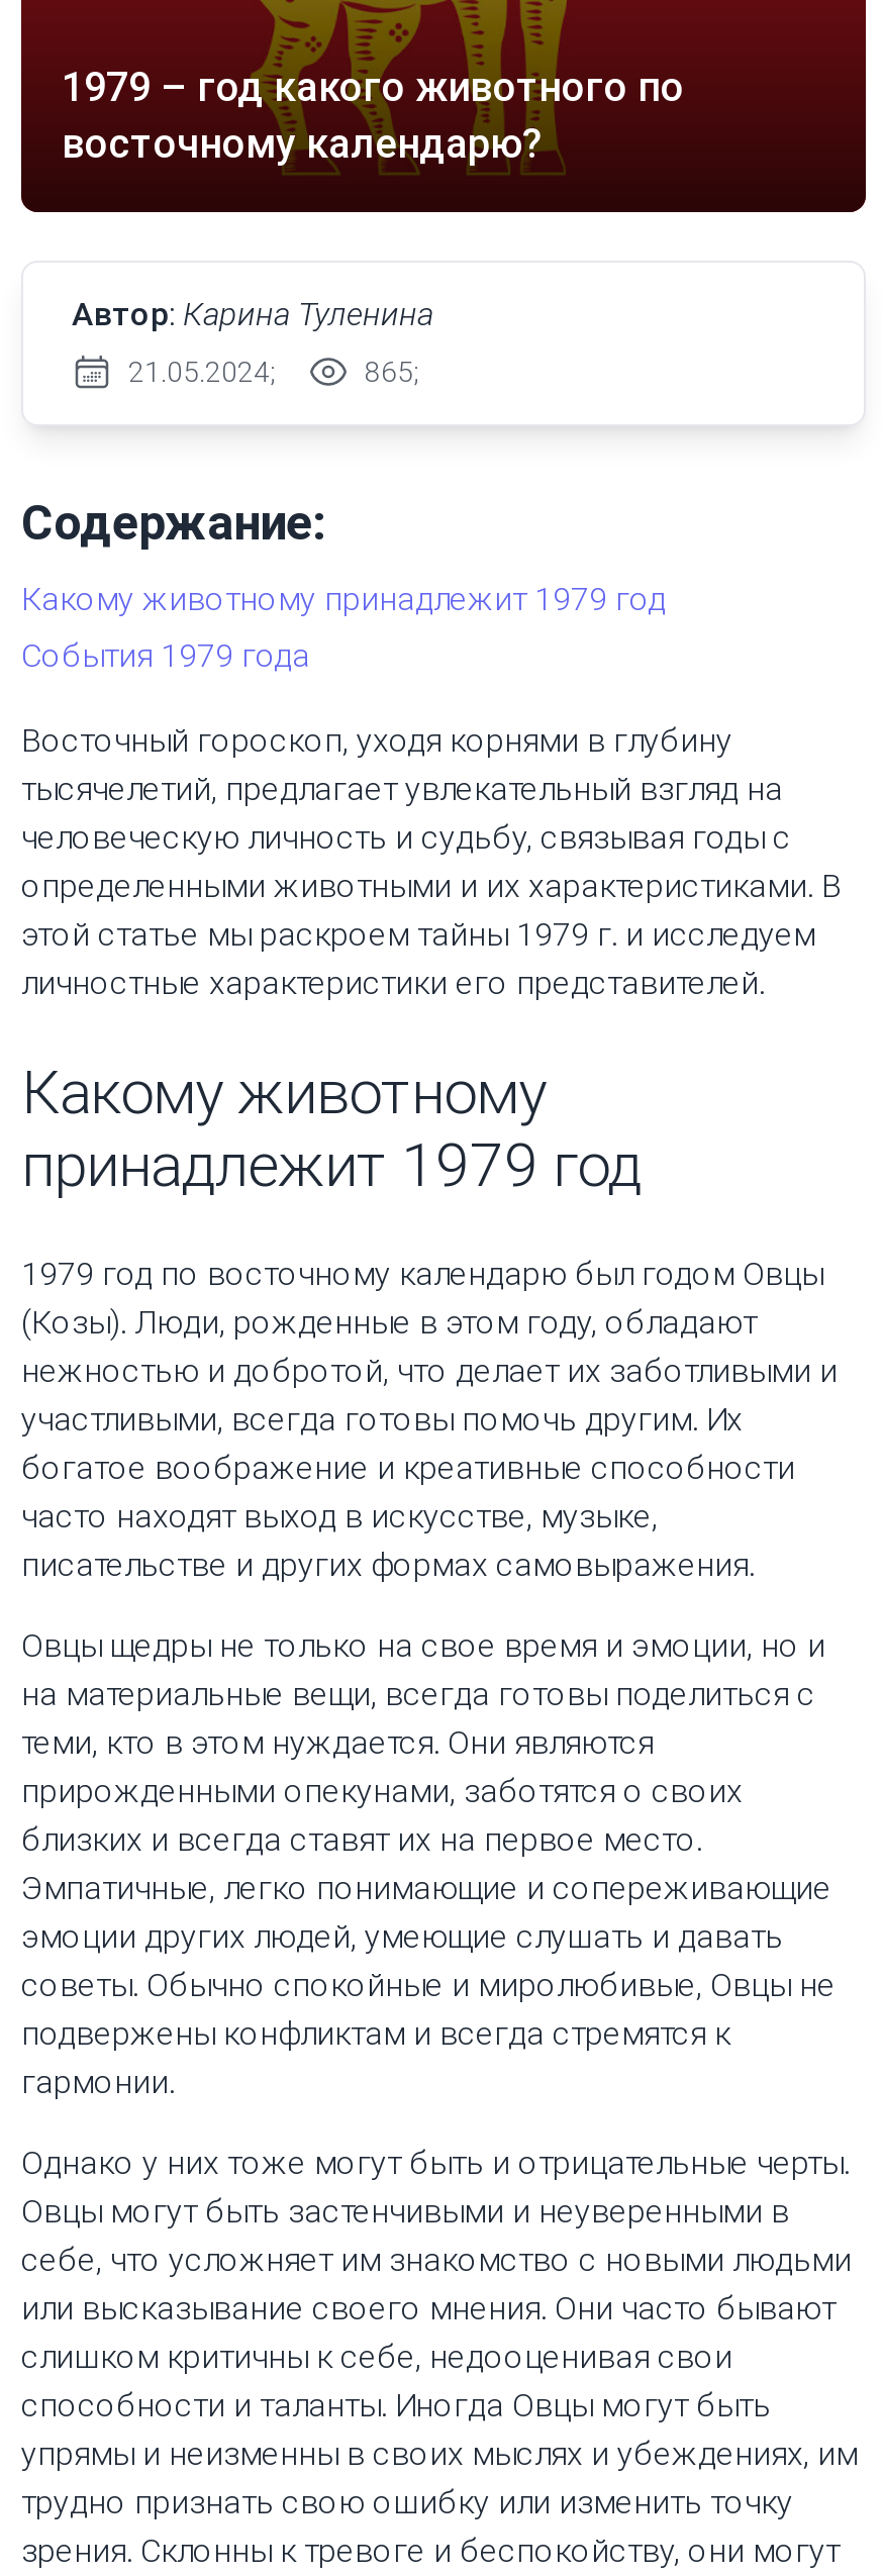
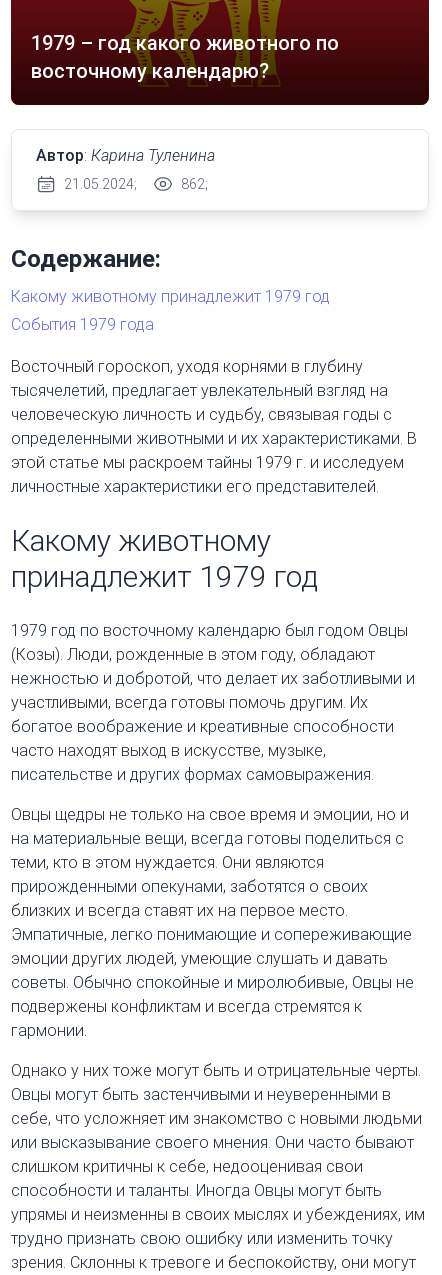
- 865;
+ 862;
